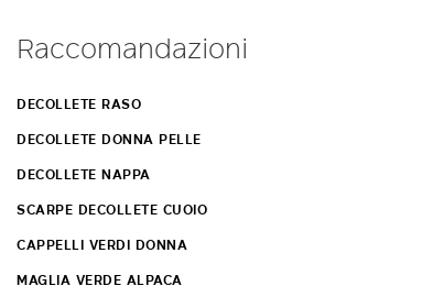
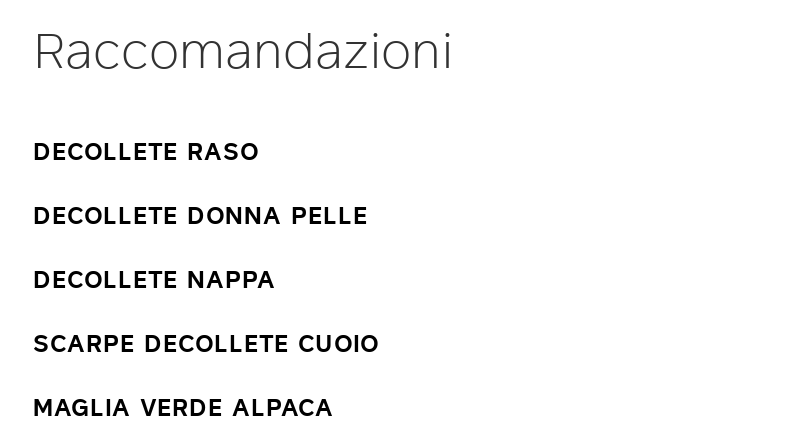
- CAPPELLI VERDI DONNA
